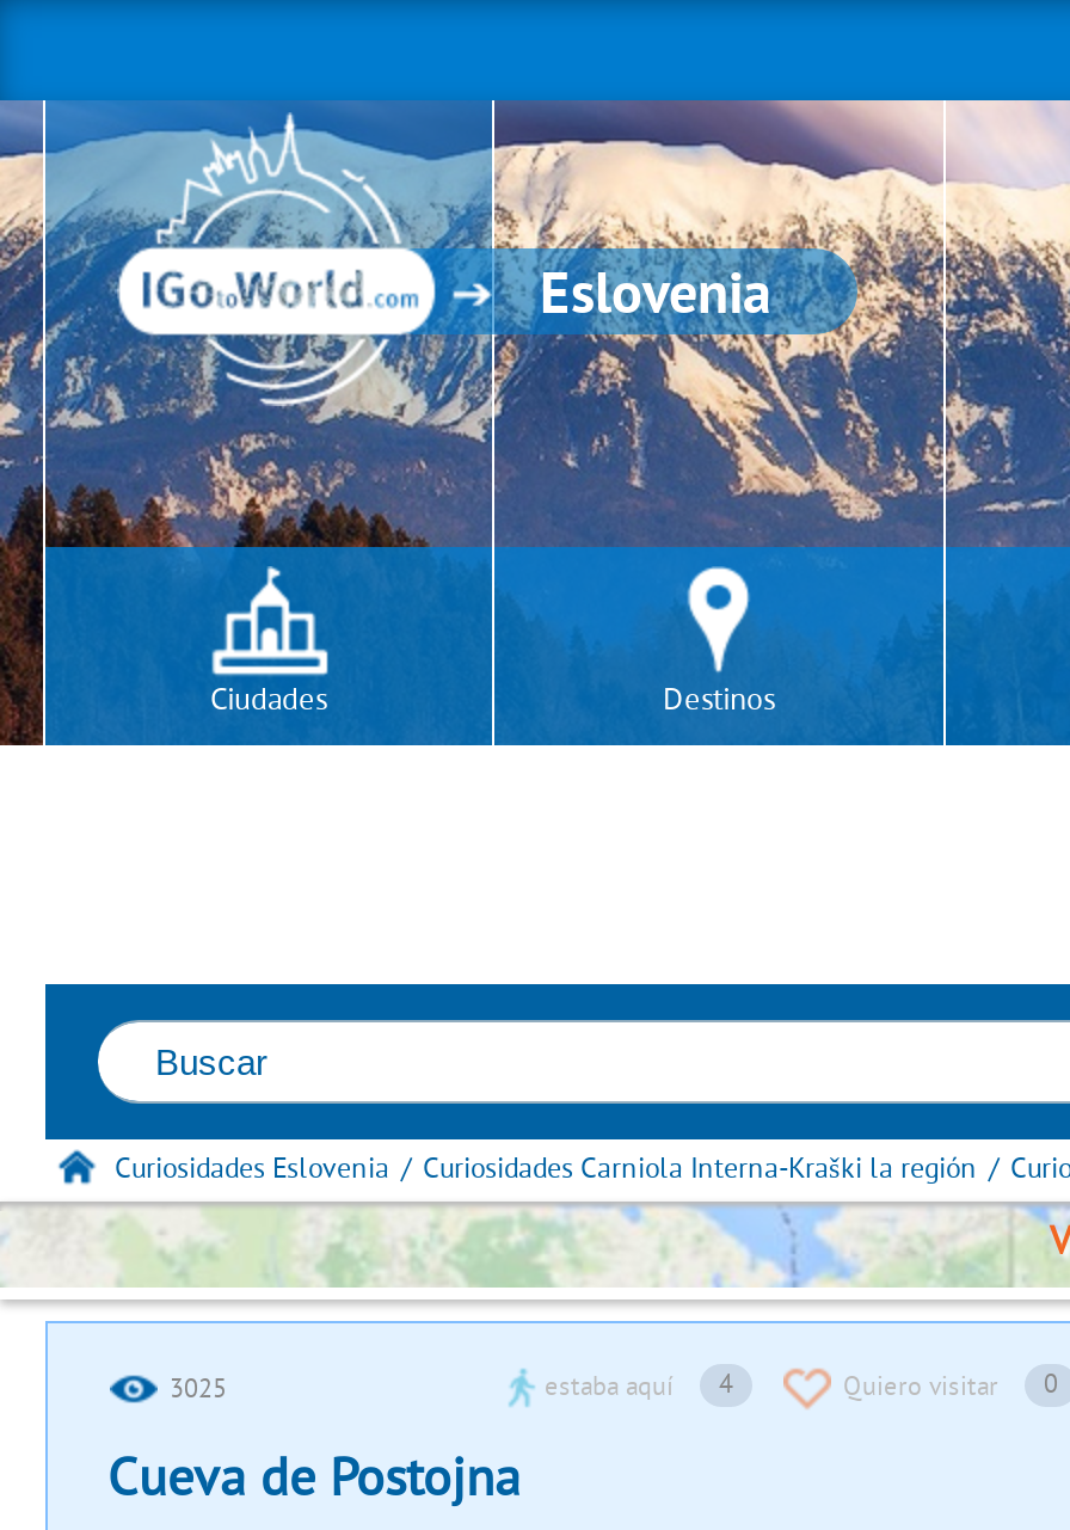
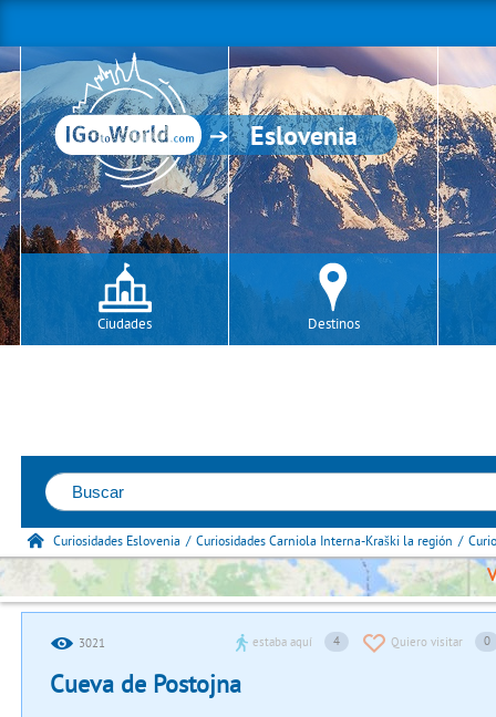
- 3025
+ 3021
